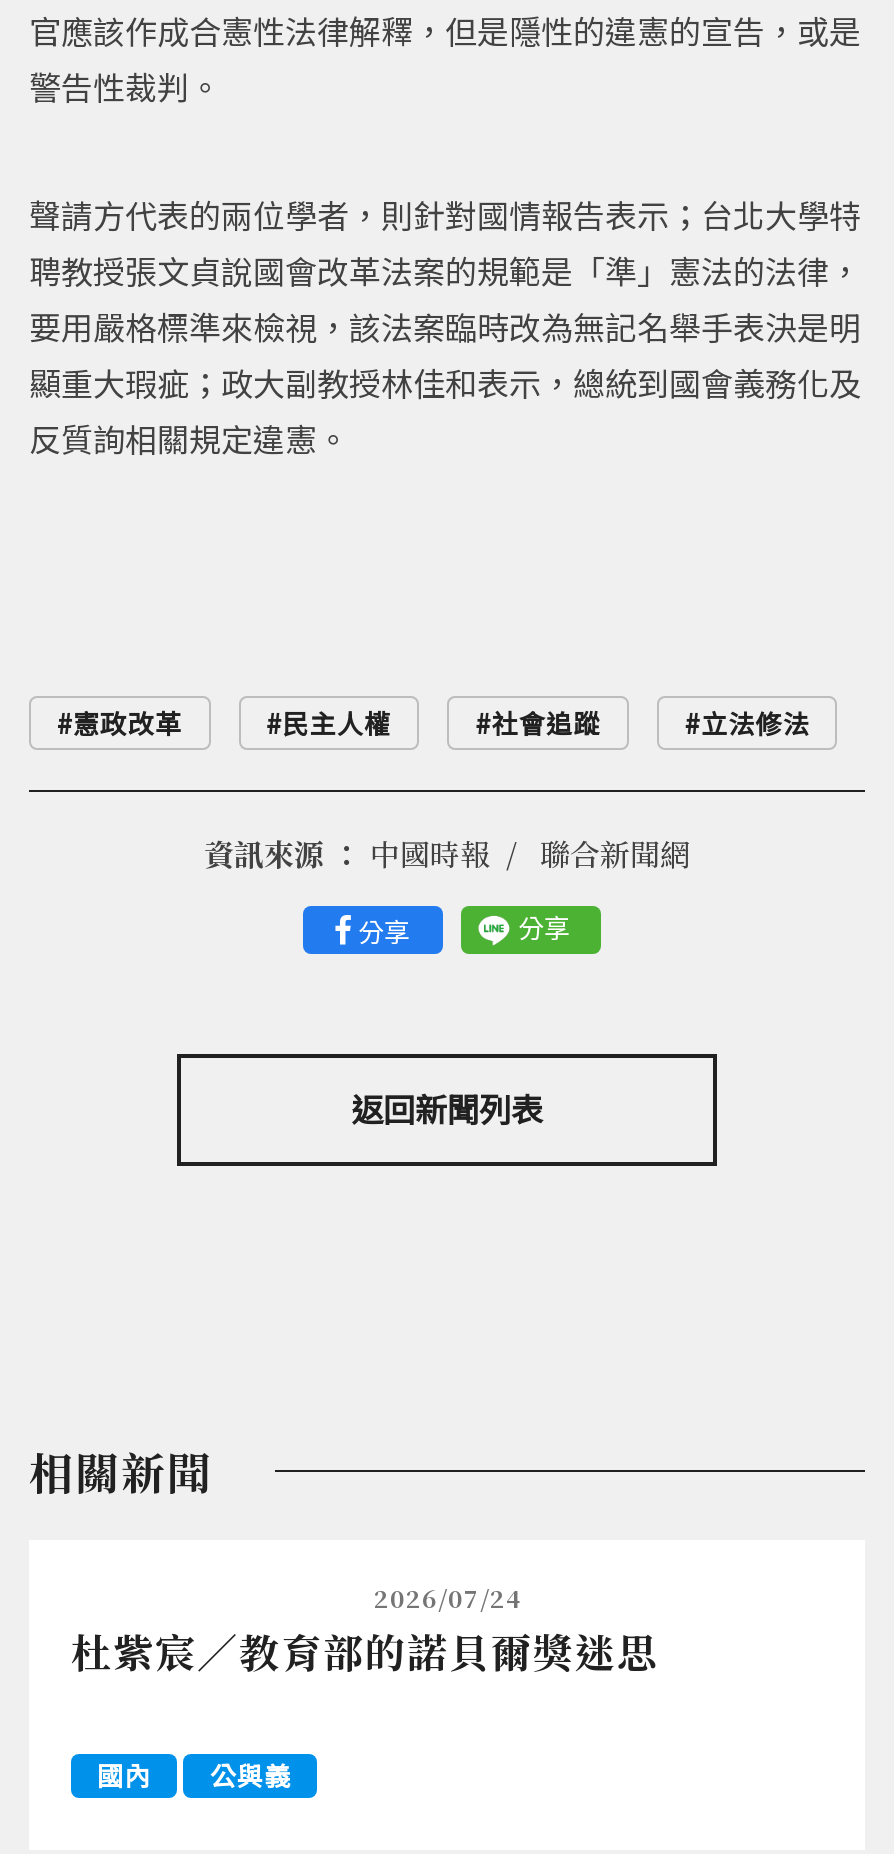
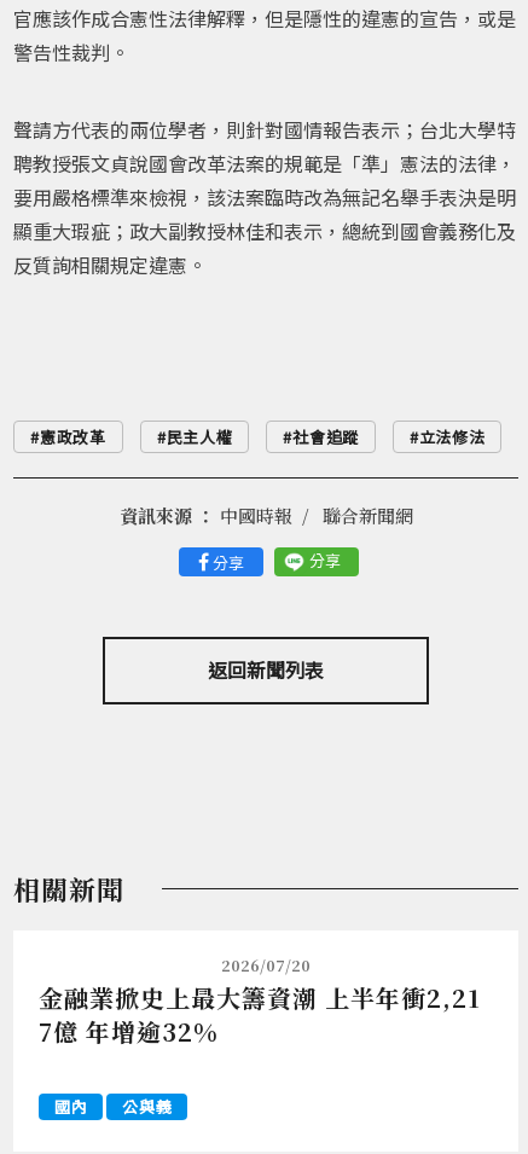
- 2026/07/24
- 杜紫宸／教育部的諾貝爾獎迷思
+ 2026/07/20
+ 金融業掀史上最大籌資潮 上半年衝2,21
+ 7億 年增逾32%
